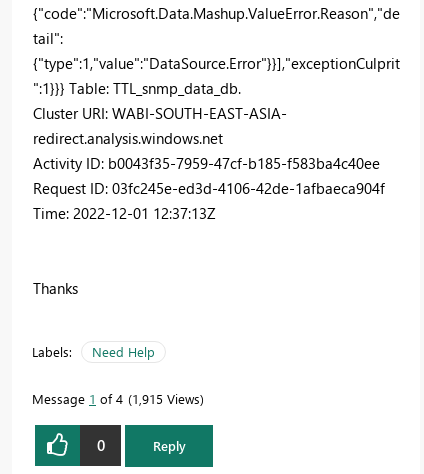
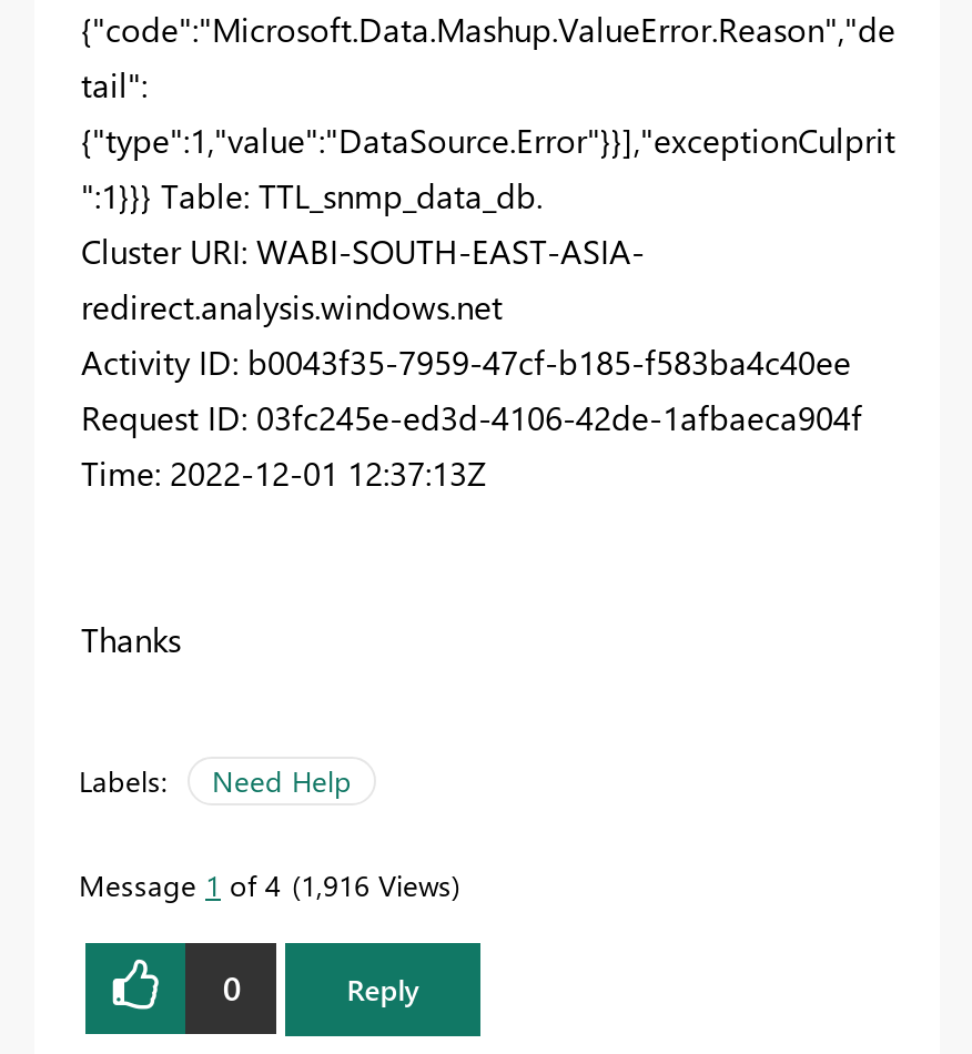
- Message 1 of 4 1,915 Views
+ Message 1 of 4 1,916 Views
